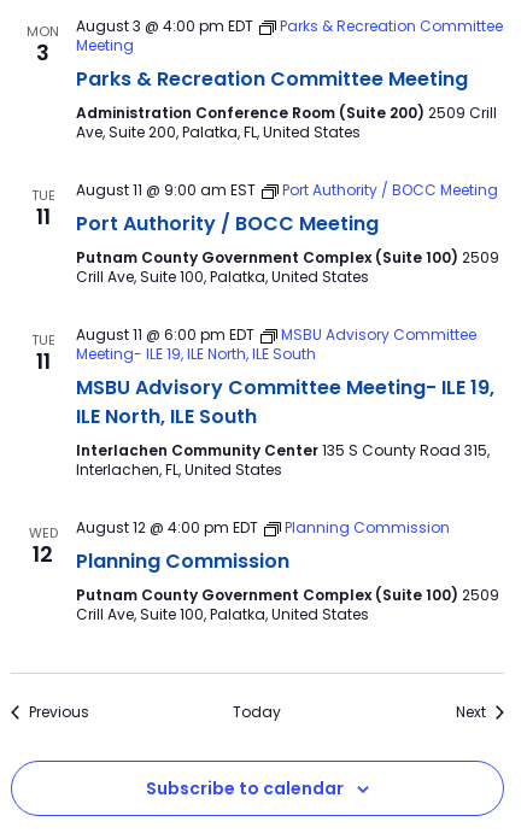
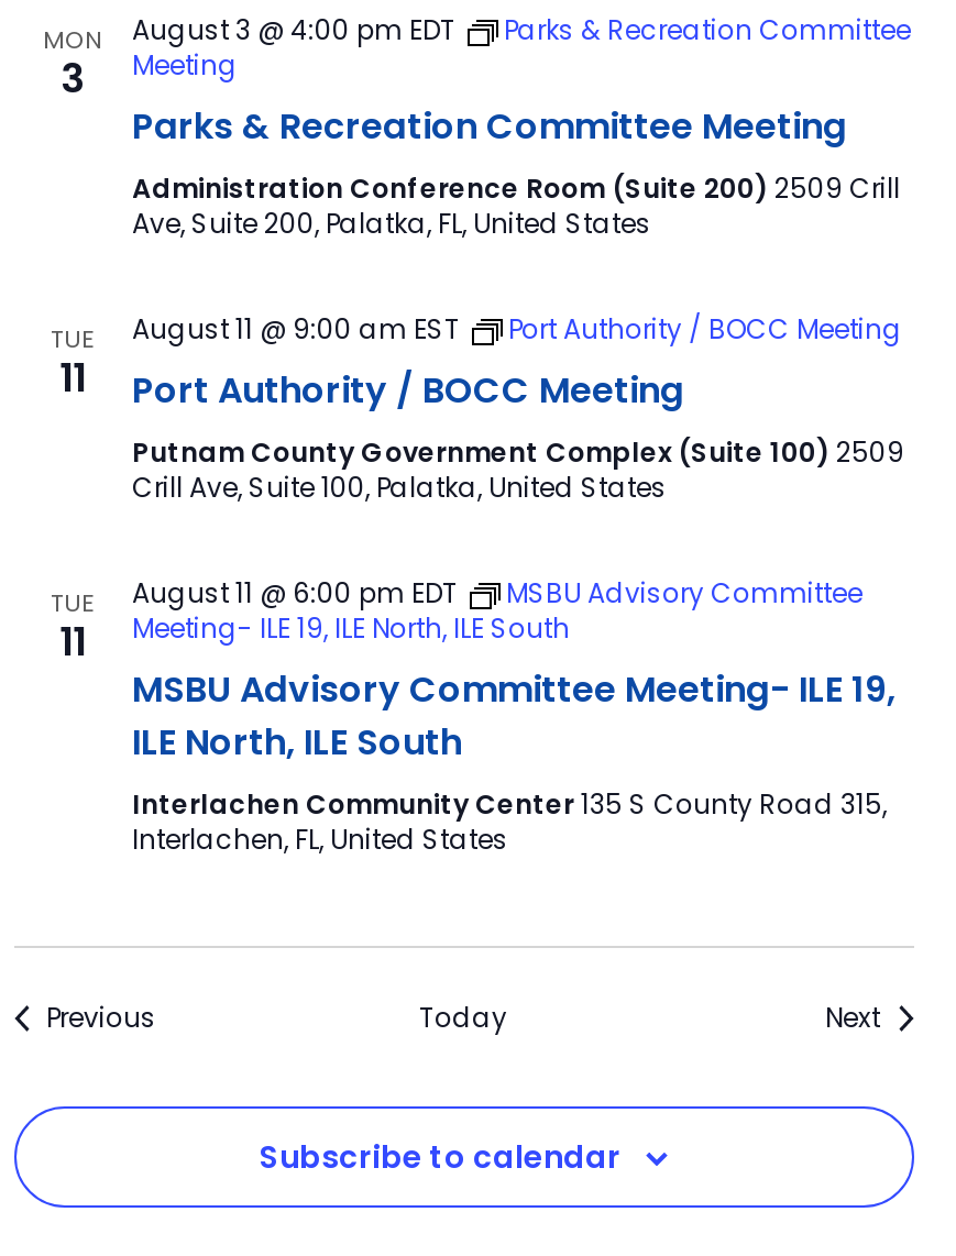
- WED
- 12

- August 12 @ 4:00 pm EDT
- Planning Commission
- Planning Commission
- Putnam County Government Complex (Suite 100) 2509
- Crill Ave, Suite 100, Palatka, United States
